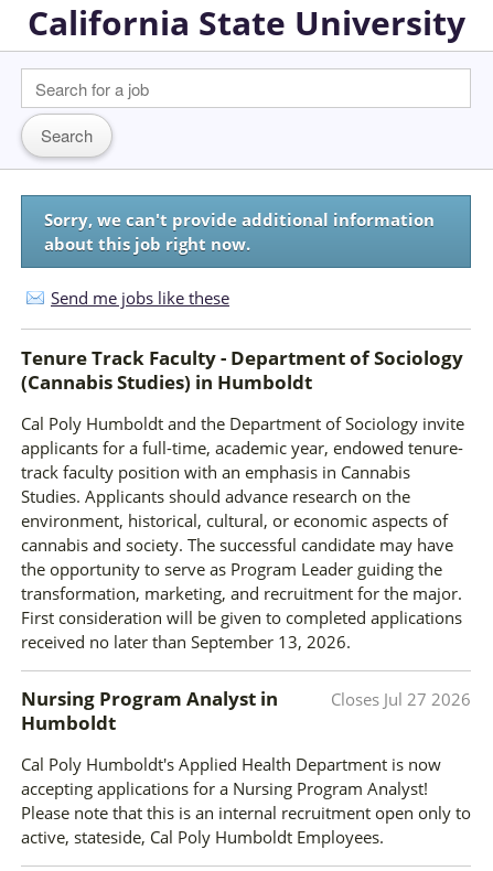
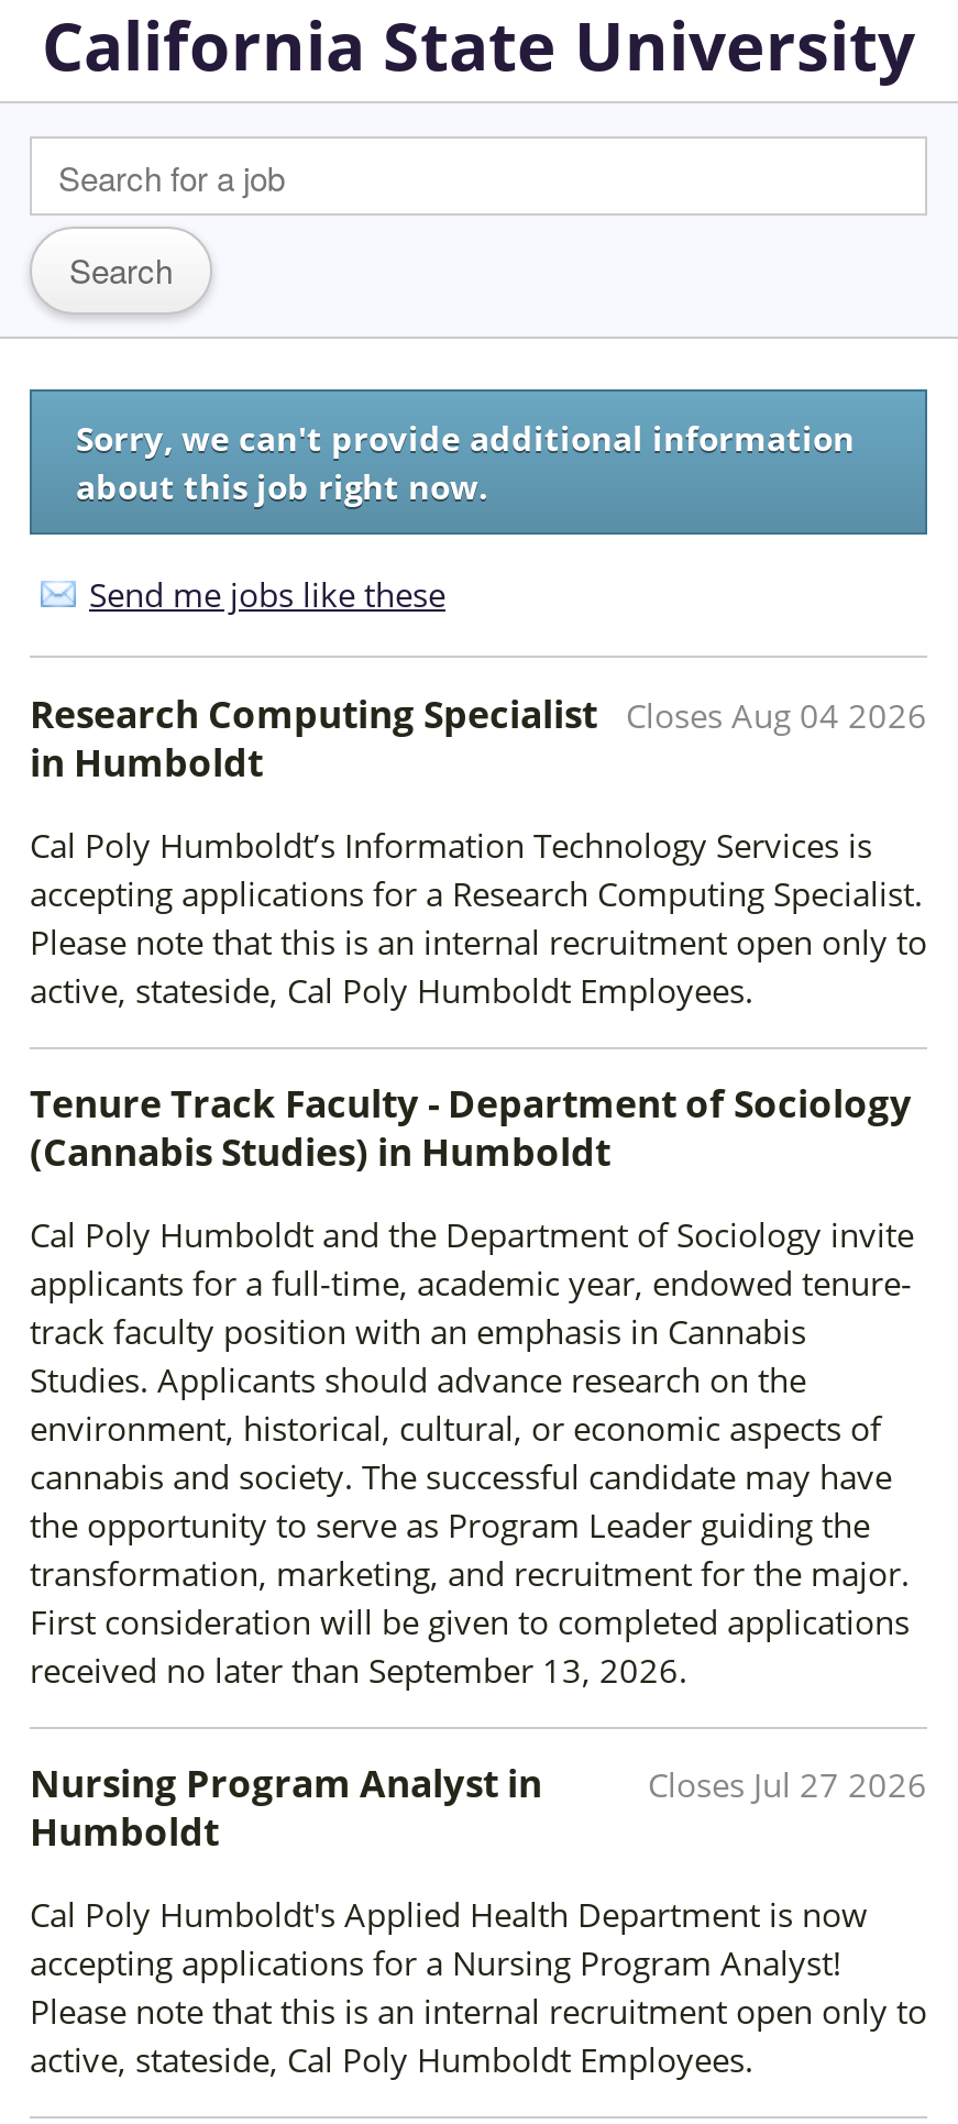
+ Closes Aug 04 2026
+ Research Computing Specialist
+ in Humboldt
+ Cal Poly Humboldt’s Information Technology Services is
+ accepting applications for a Research Computing Specialist.
+ Please note that this is an internal recruitment open only to
+ active, stateside, Cal Poly Humboldt Employees.
